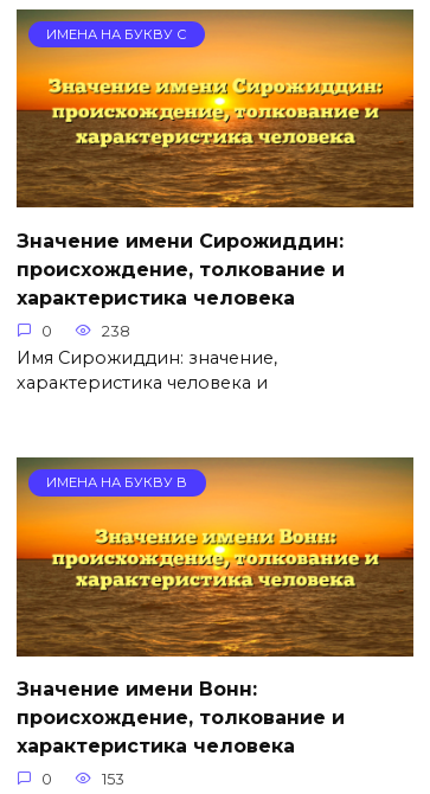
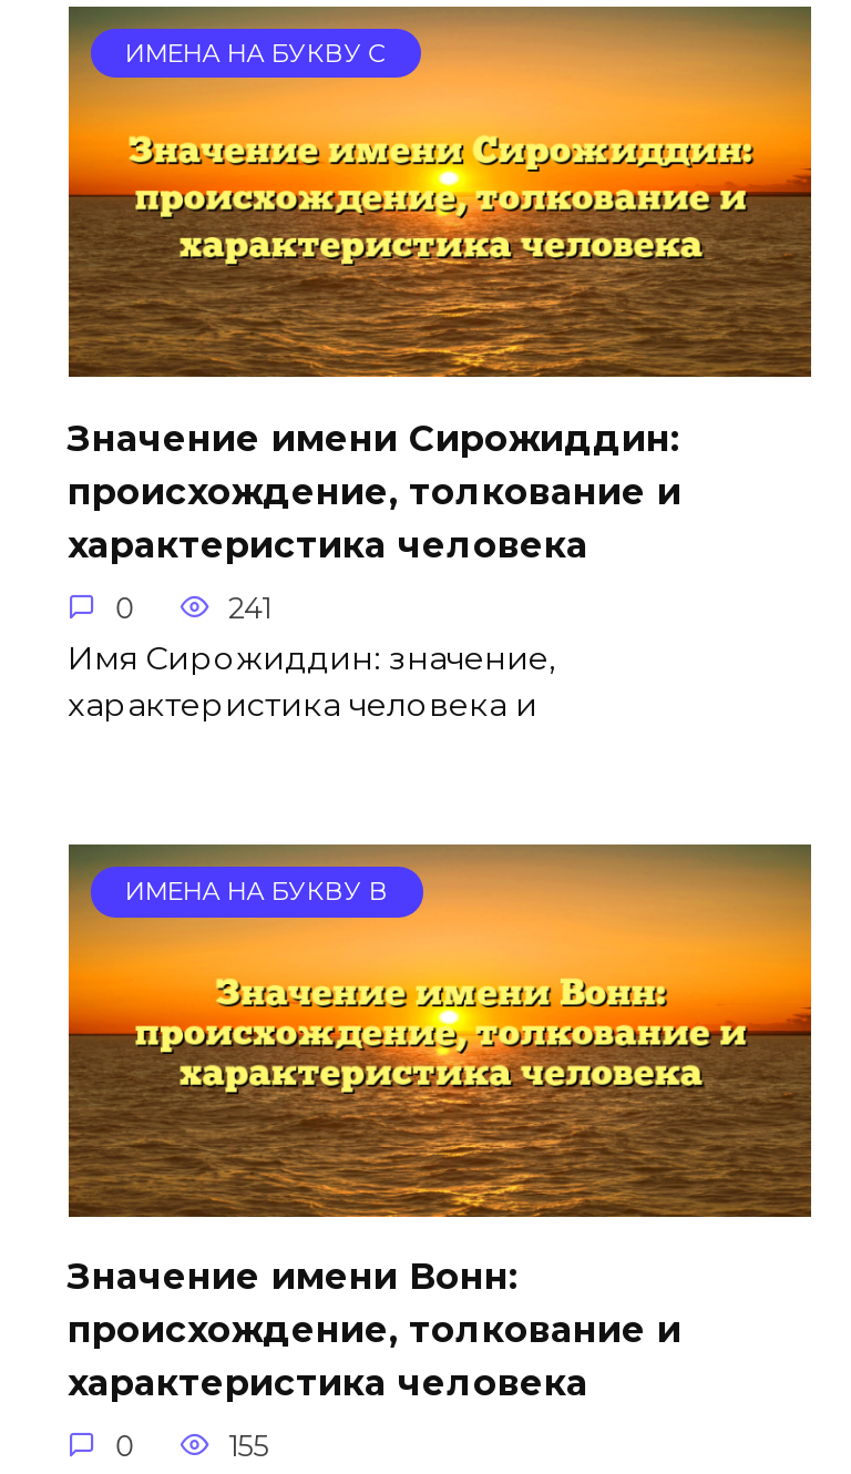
- 238
+ 241

- 153
+ 155
